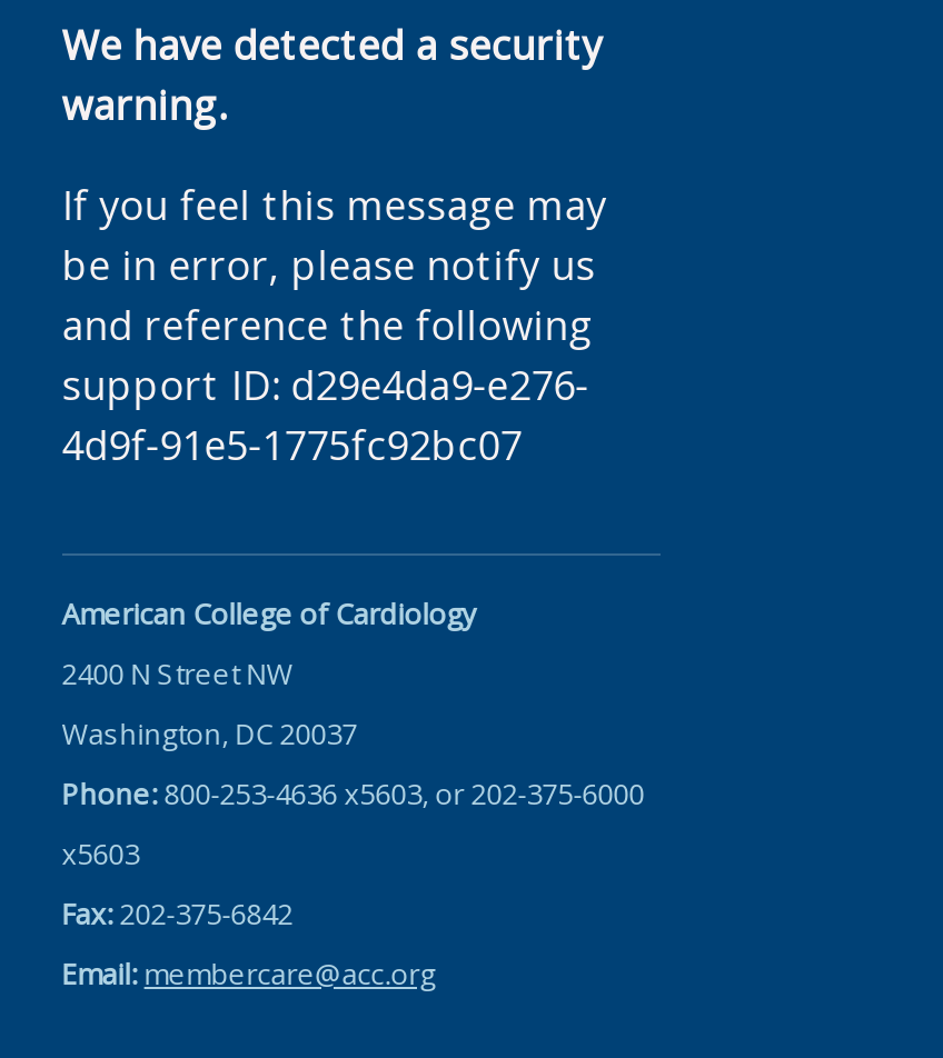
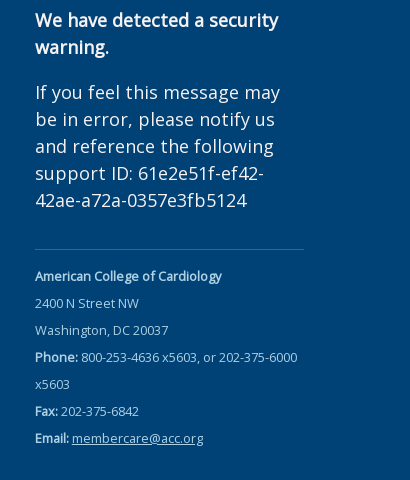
- support ID: d29e4da9-e276-
- 4d9f-91e5-1775fc92bc07
+ support ID: 61e2e51f-ef42-
+ 42ae-a72a-0357e3fb5124
